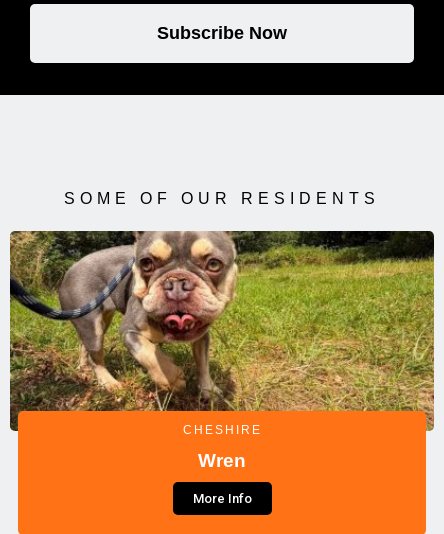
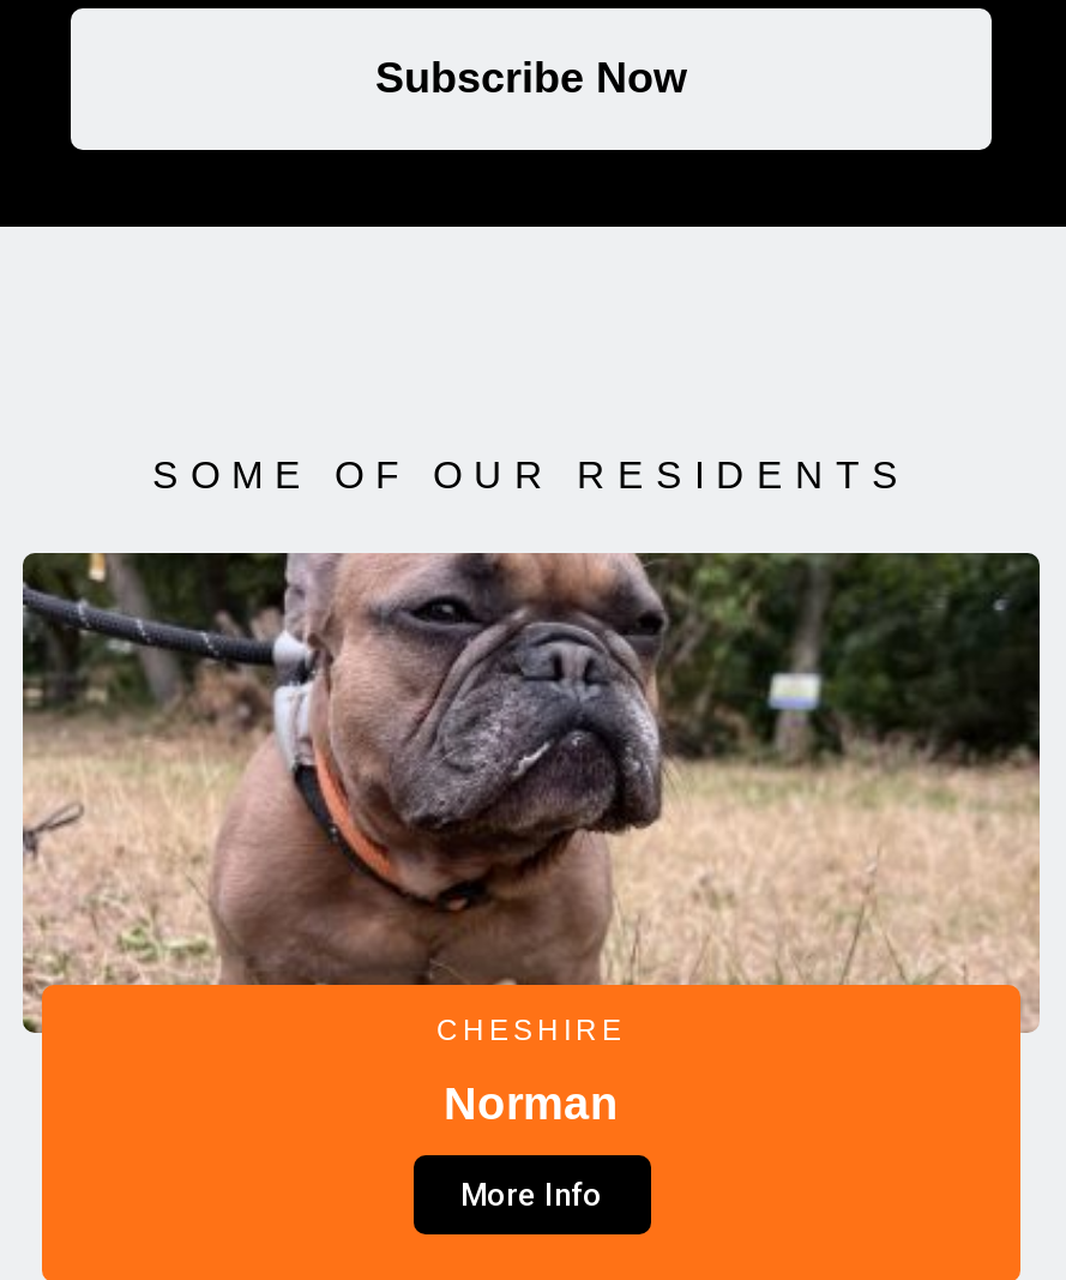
- [image]
- Wren
+ [image]
+ Norman
